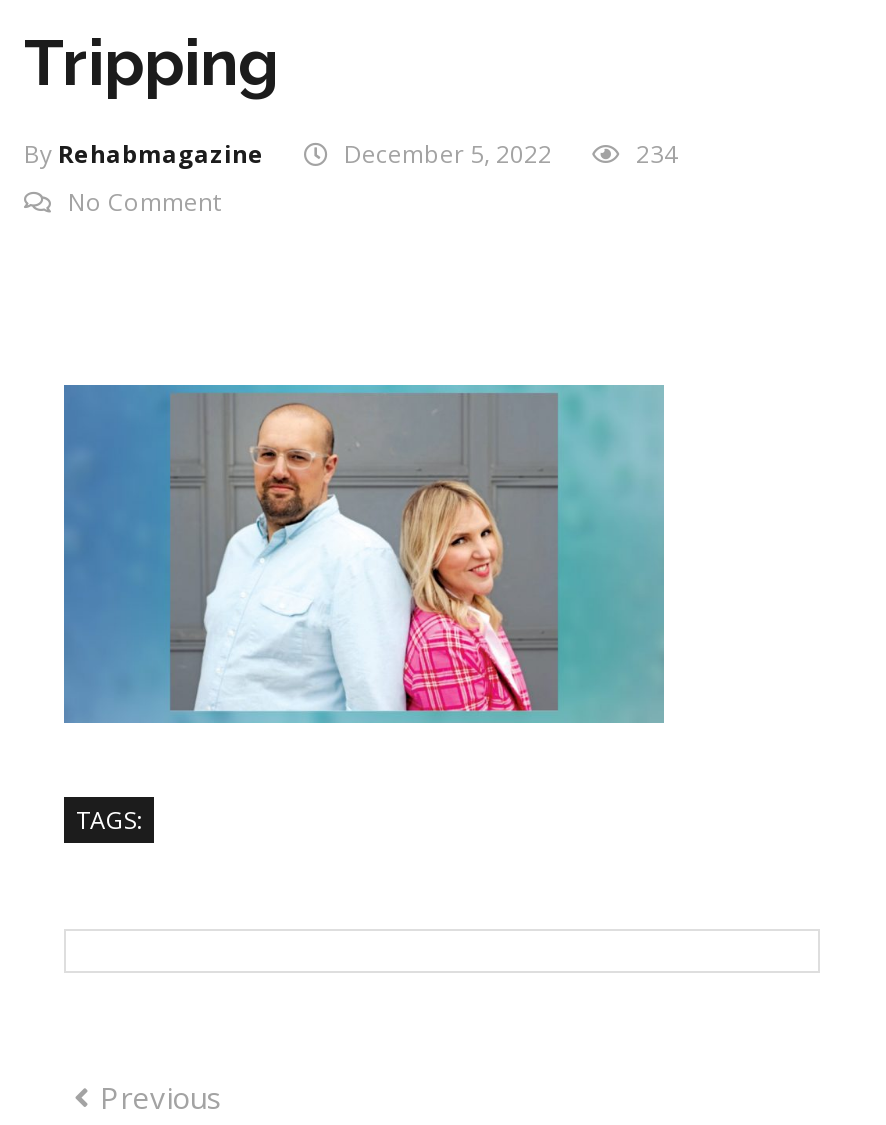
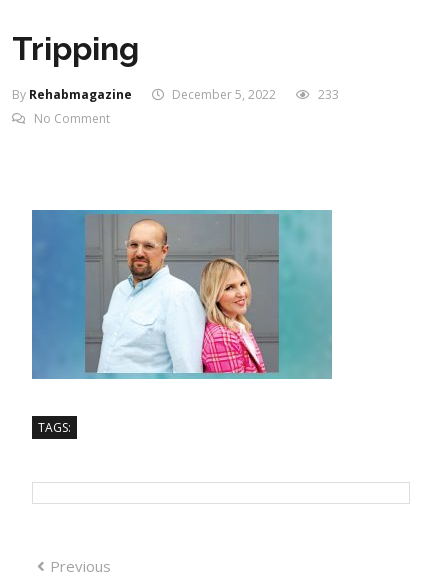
- 234
+ 233
